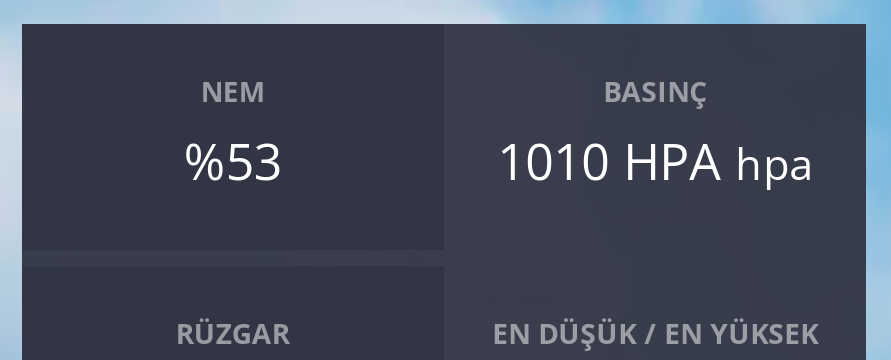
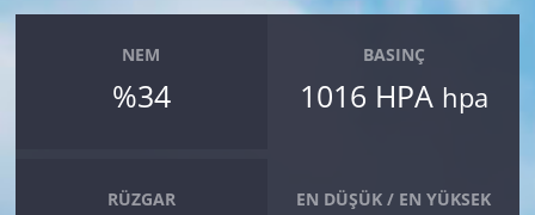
- %53
+ %34

- 1010 HPA hpa
+ 1016 HPA hpa
